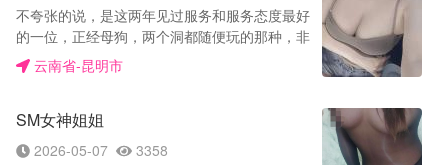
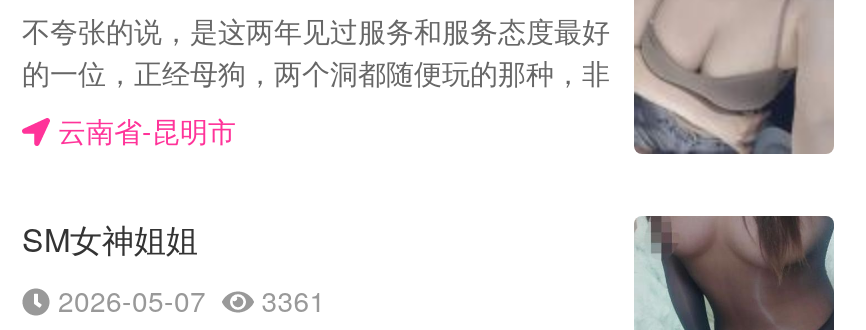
- 2026-05-07 3358
+ 2026-05-07 3361
